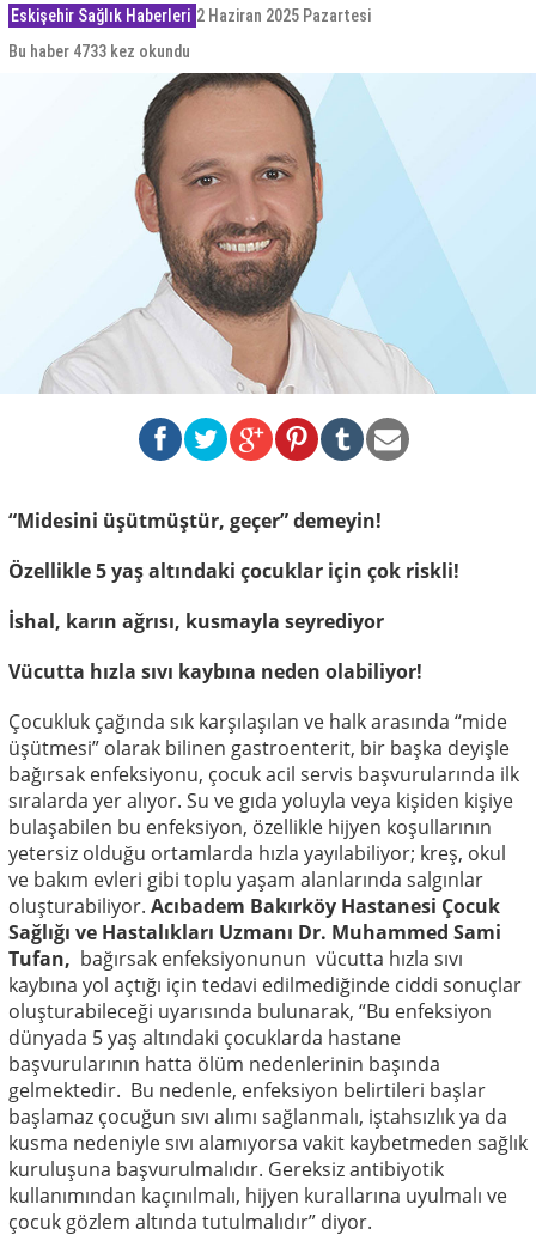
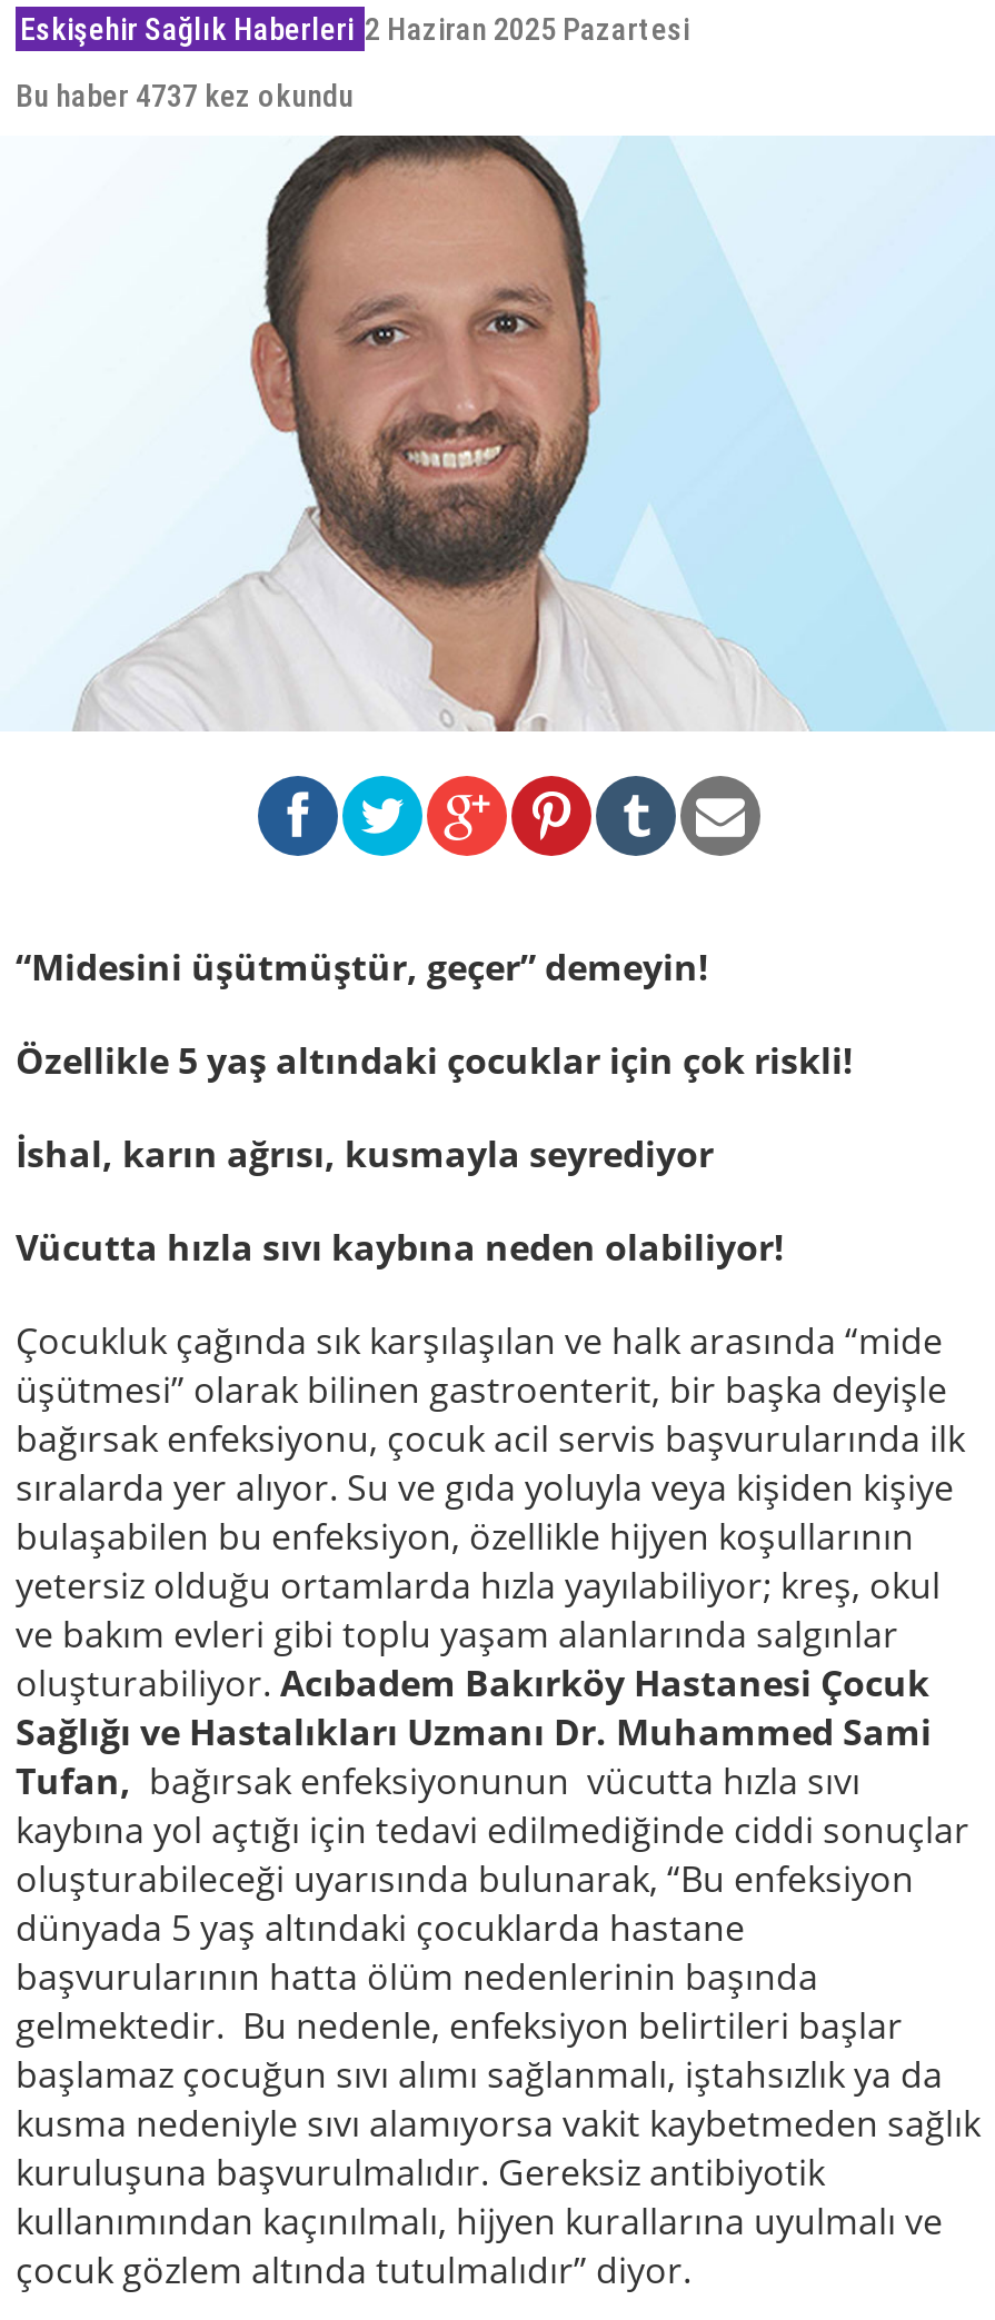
- Bu haber 4733 kez okundu
+ Bu haber 4737 kez okundu
